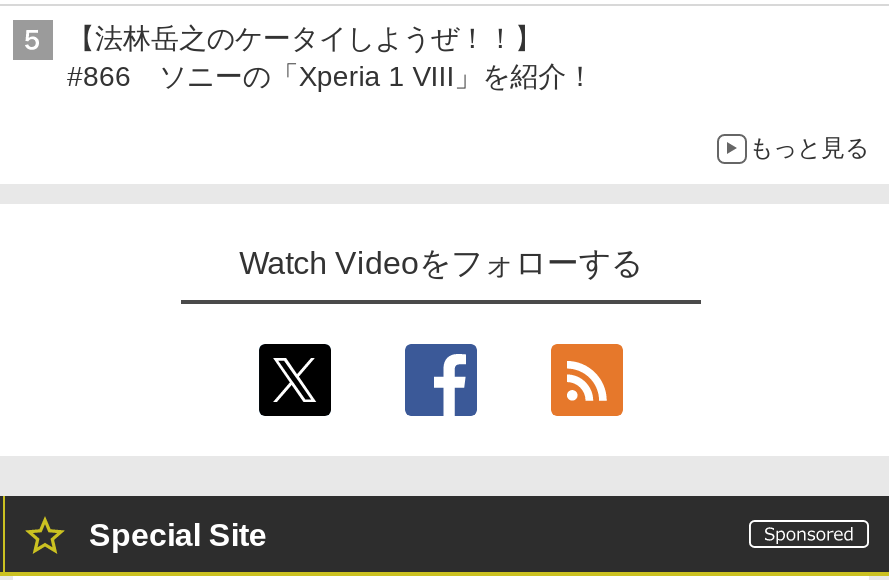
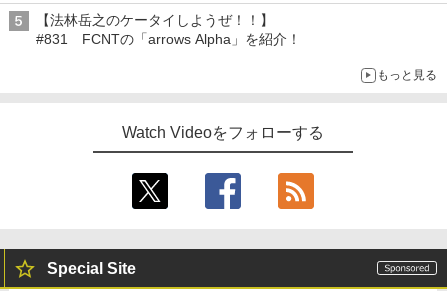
- #866 ソニーの「Xperia 1 VIII」を紹介！
+ #831 FCNTの「arrows Alpha」を紹介！
